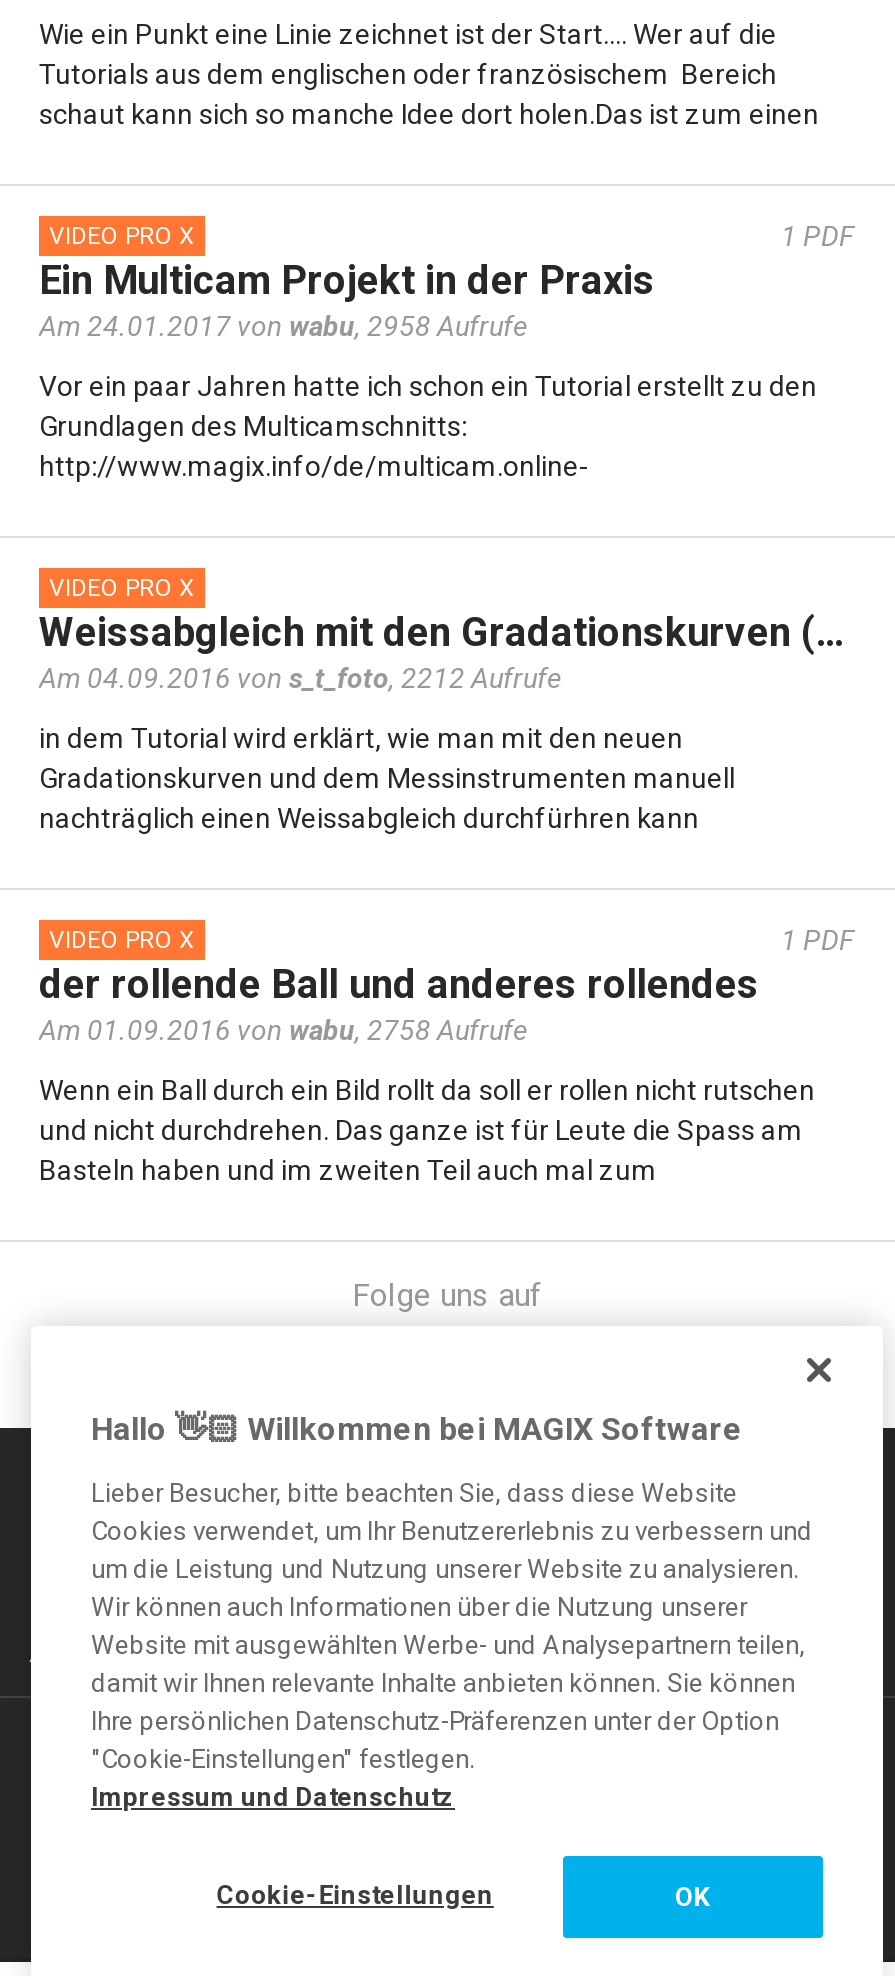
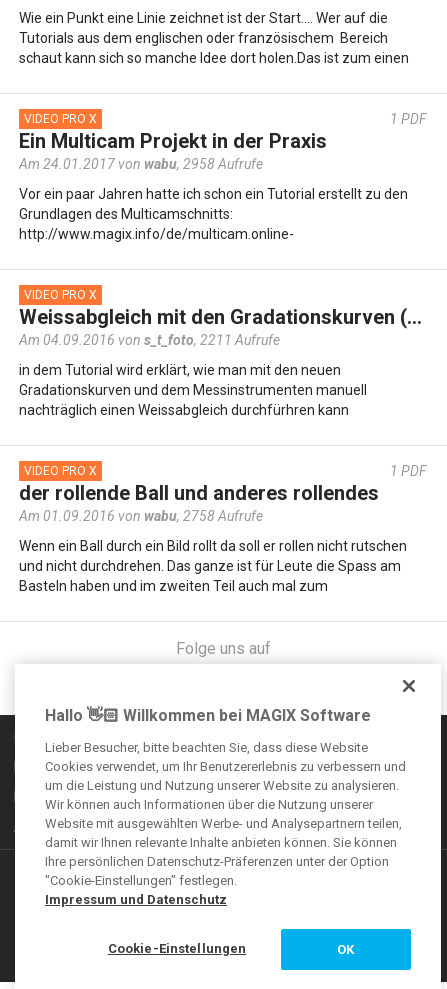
- Am 04.09.2016 von s_t_foto, 2212 Aufrufe
+ Am 04.09.2016 von s_t_foto, 2211 Aufrufe
